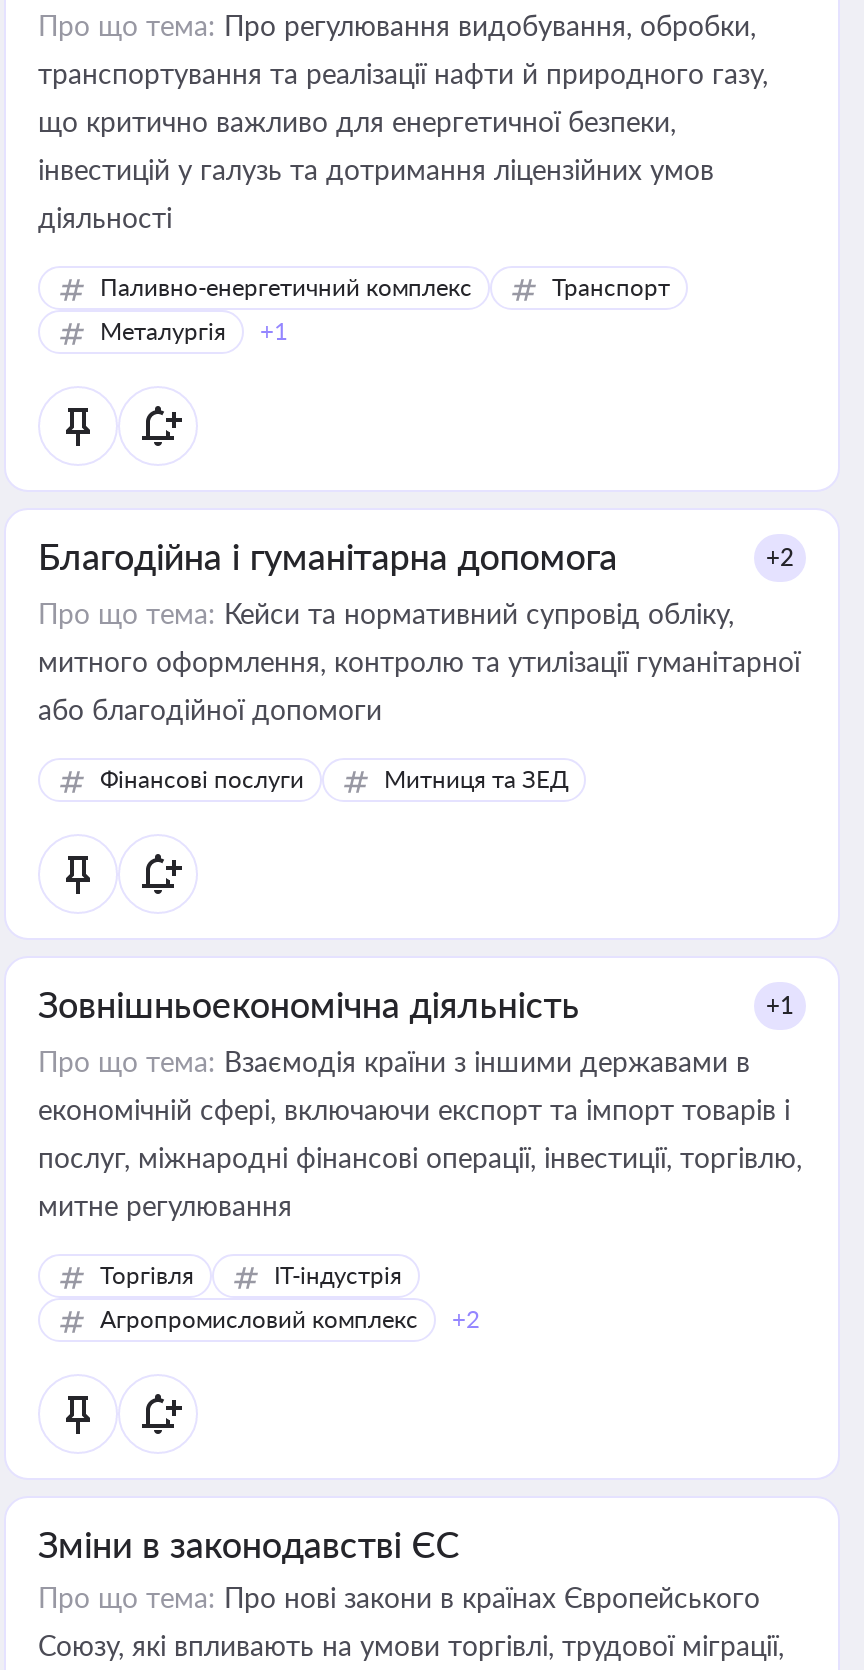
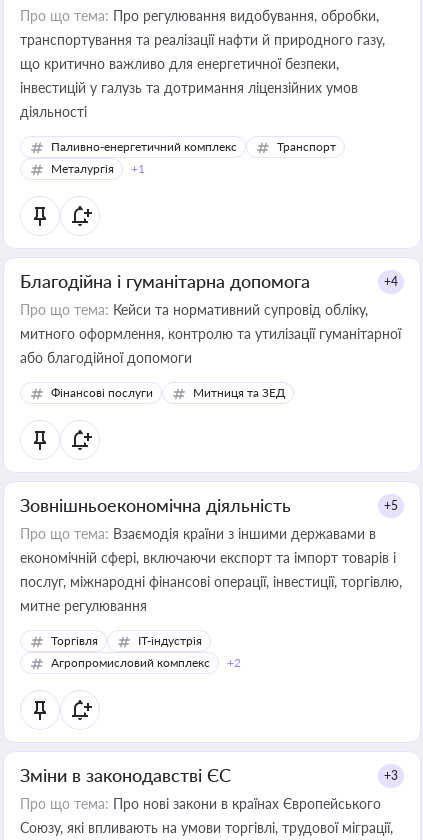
- +2
+ +4

- +1
+ +5

+ +3
